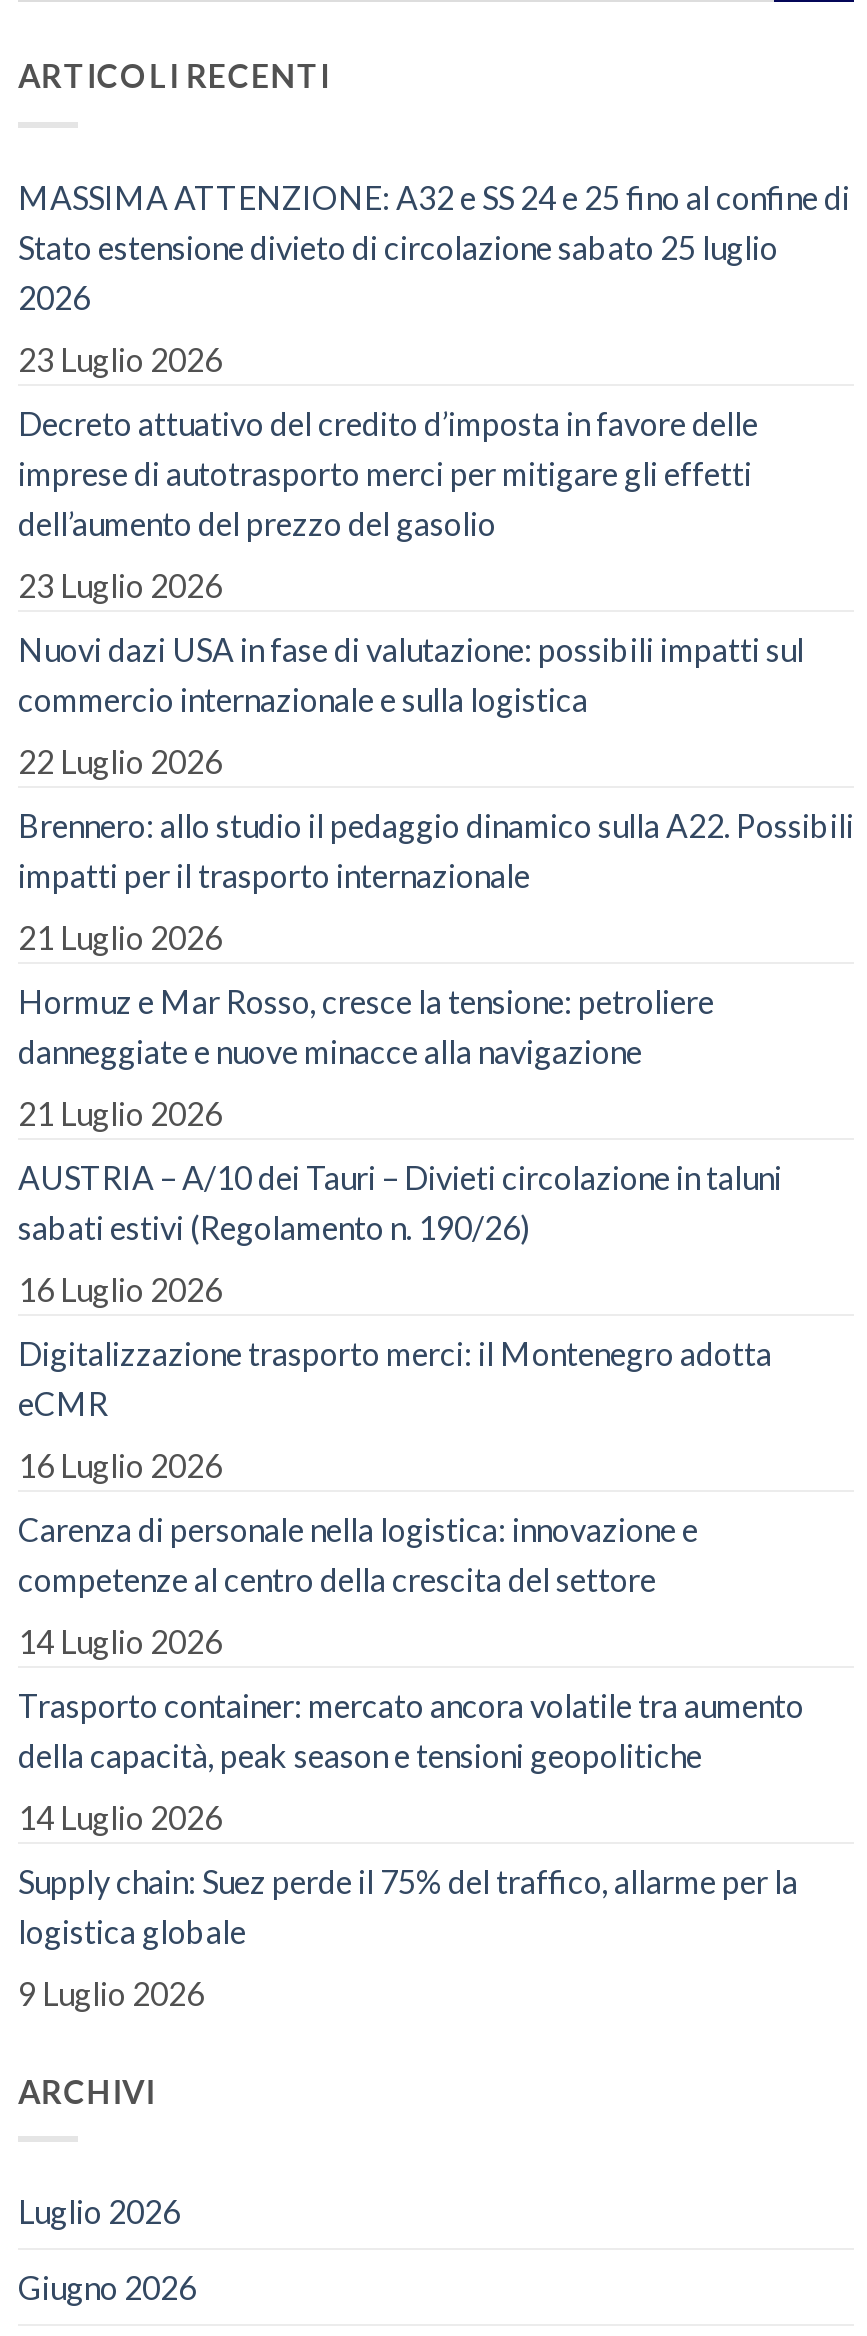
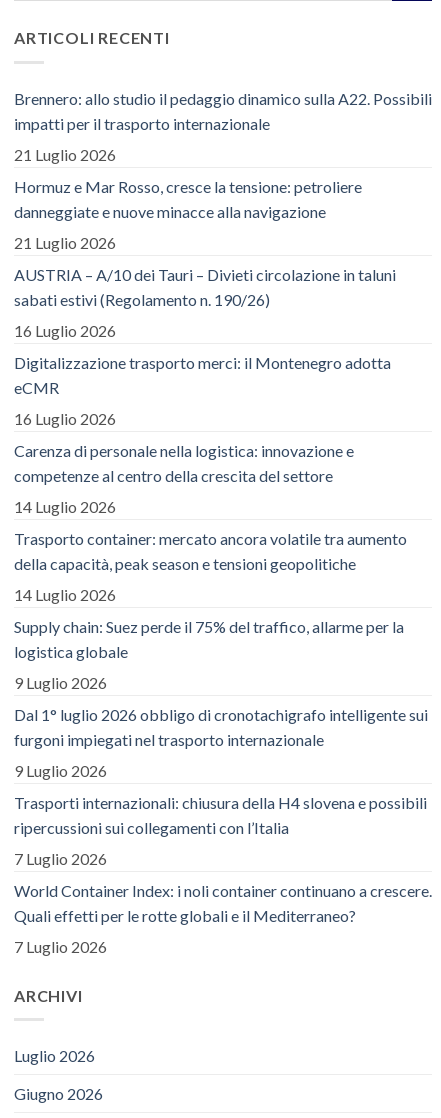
- MASSIMA ATTENZIONE: A32 e SS 24 e 25 fino al confine di
- Stato estensione divieto di circolazione sabato 25 luglio
- 2026
- 23 Luglio 2026
- Decreto attuativo del credito d’imposta in favore delle
- imprese di autotrasporto merci per mitigare gli effetti
- dell’aumento del prezzo del gasolio
- 23 Luglio 2026
- Nuovi dazi USA in fase di valutazione: possibili impatti sul
- commercio internazionale e sulla logistica
- 22 Luglio 2026

moved up: Brennero: allo studio il pedaggio dinamico sulla A22. Possibili | impatti per il trasporto internazionale | 21 Luglio 2026 | ... | logistica globale | 9 Luglio 2026

+ Dal 1° luglio 2026 obbligo di cronotachigrafo intelligente sui
+ furgoni impiegati nel trasporto internazionale
+ 9 Luglio 2026
+ Trasporti internazionali: chiusura della H4 slovena e possibili
+ ripercussioni sui collegamenti con l’Italia
+ 7 Luglio 2026
+ World Container Index: i noli container continuano a crescere.
+ Quali effetti per le rotte globali e il Mediterraneo?
+ 7 Luglio 2026
